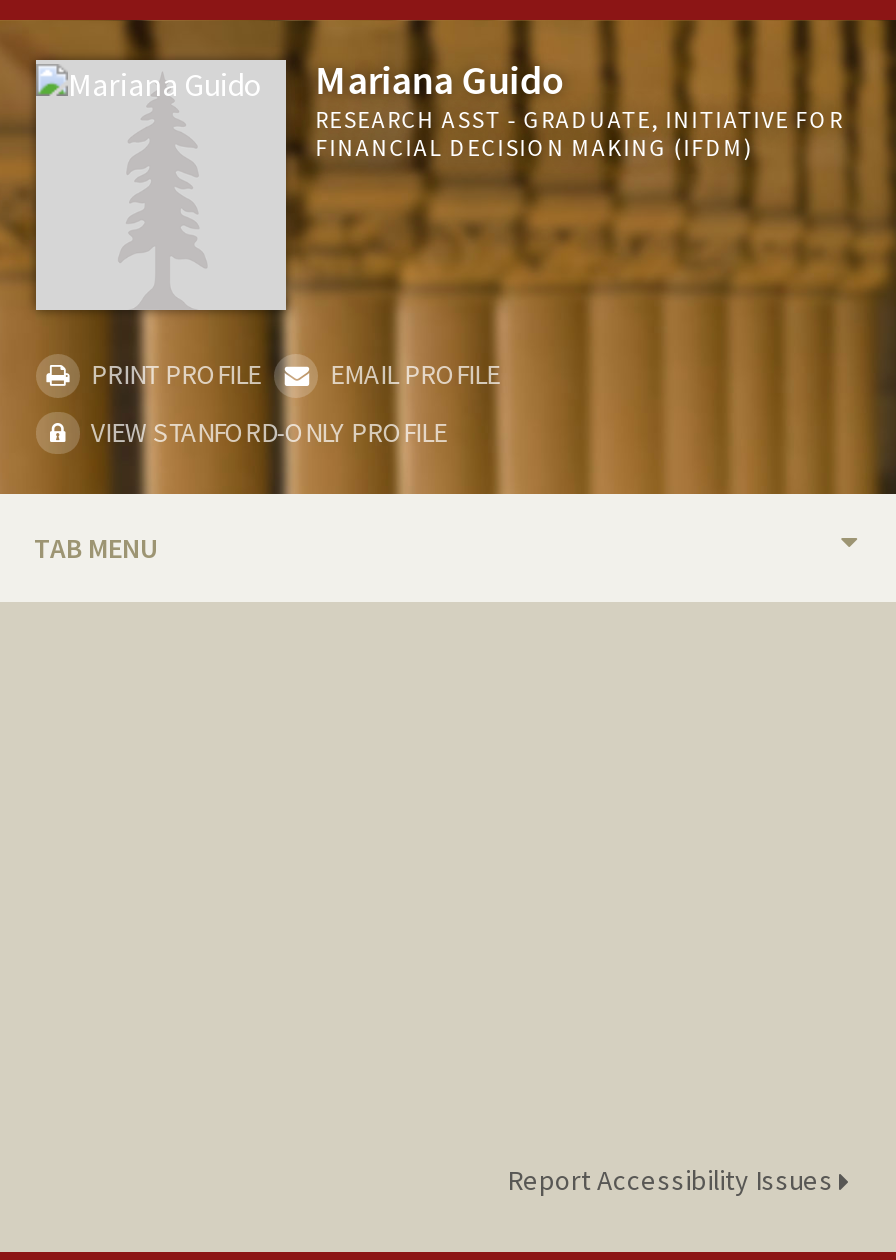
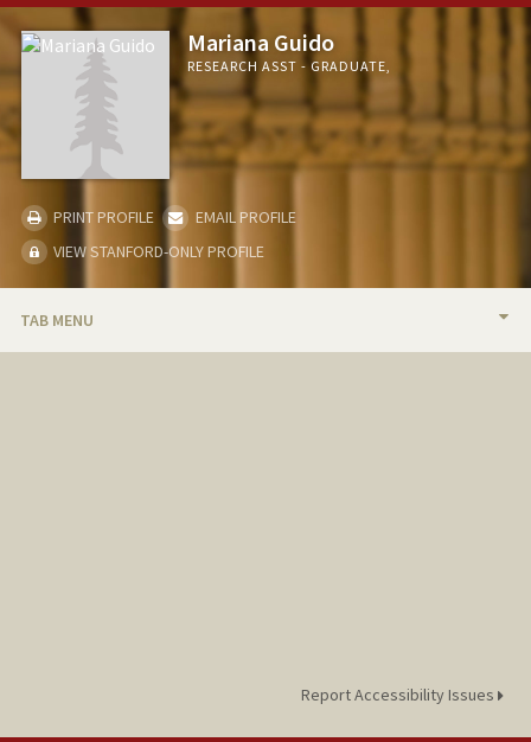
- RESEARCH ASST - GRADUATE, INITIATIVE FOR
- FINANCIAL DECISION MAKING (IFDM)
+ RESEARCH ASST - GRADUATE,
